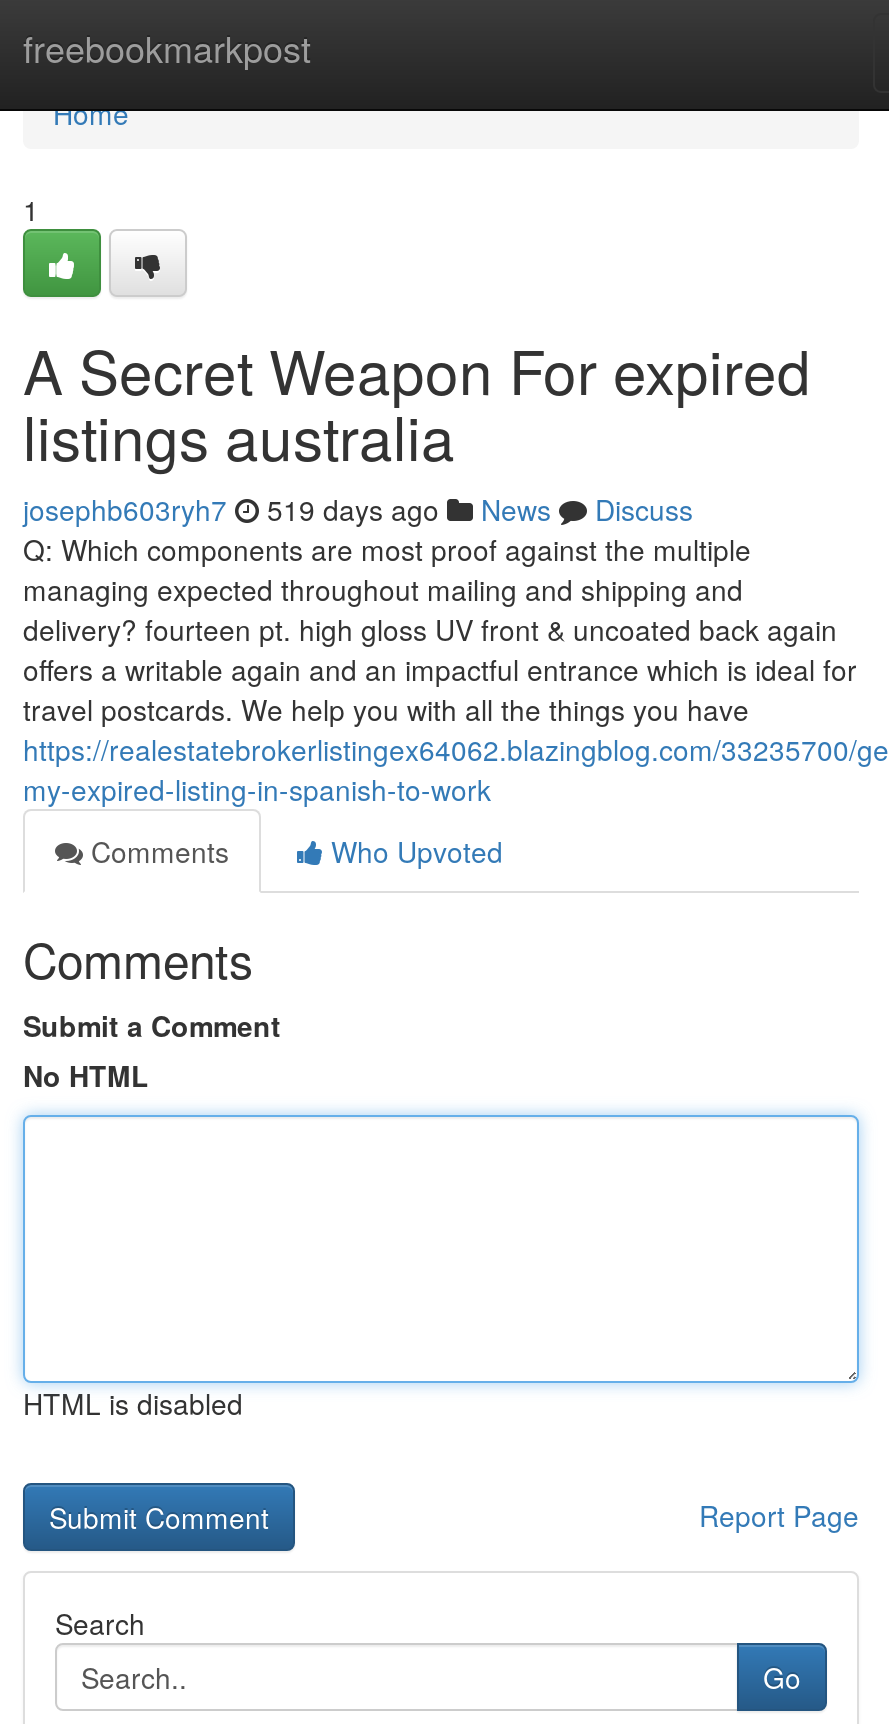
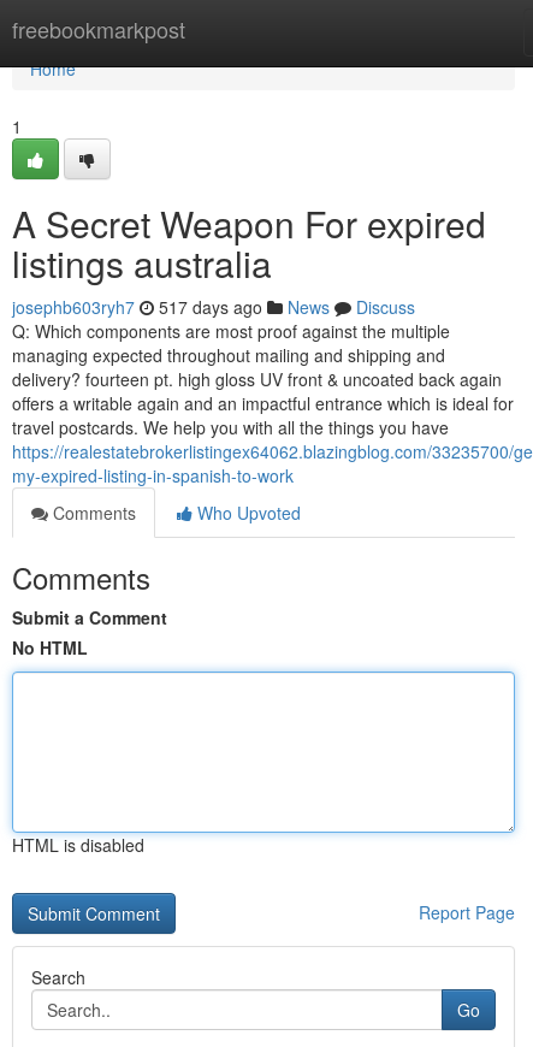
- josephb603ryh7 519 days ago News Discuss
+ josephb603ryh7 517 days ago News Discuss
